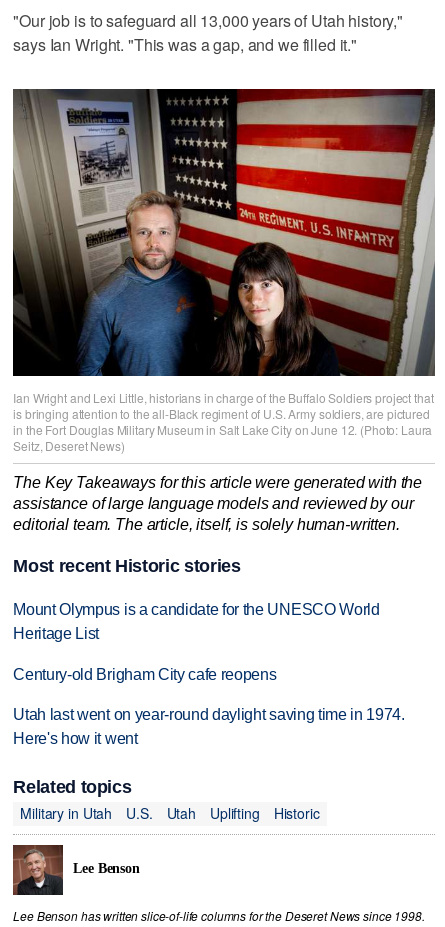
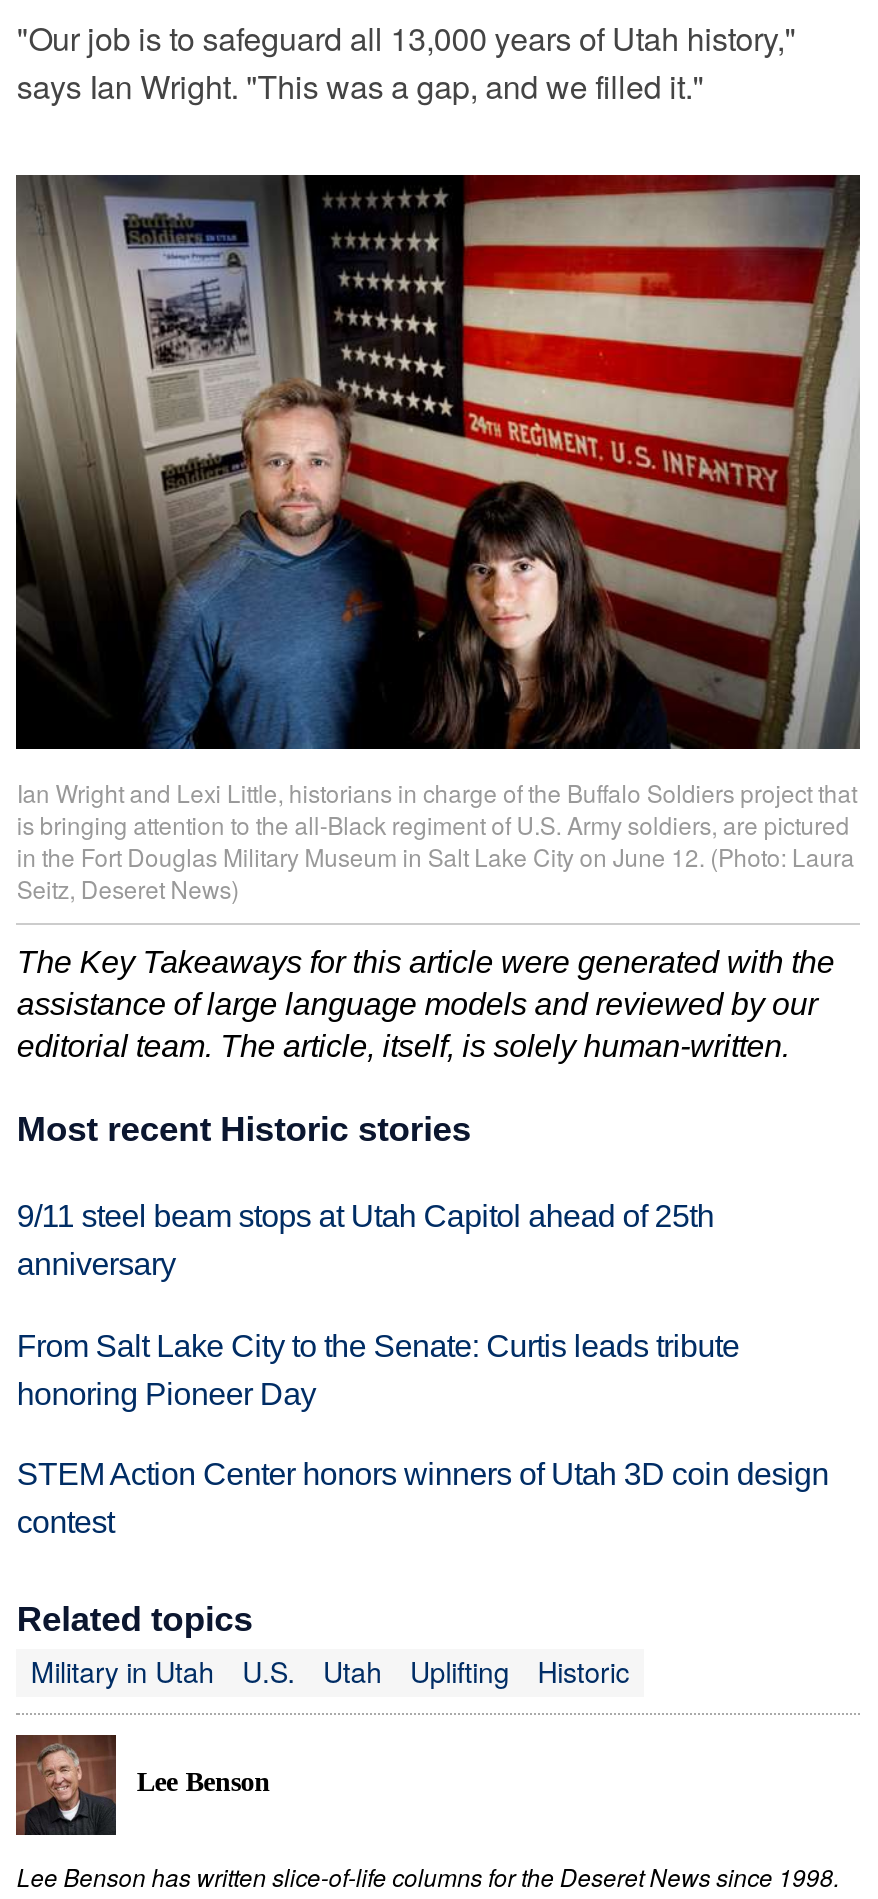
- Mount Olympus is a candidate for the UNESCO World
- Heritage List
+ 9/11 steel beam stops at Utah Capitol ahead of 25th
+ anniversary

- Century-old Brigham City cafe reopens
+ From Salt Lake City to the Senate: Curtis leads tribute
+ honoring Pioneer Day

- Utah last went on year-round daylight saving time in 1974.
- Here's how it went
+ STEM Action Center honors winners of Utah 3D coin design
+ contest
